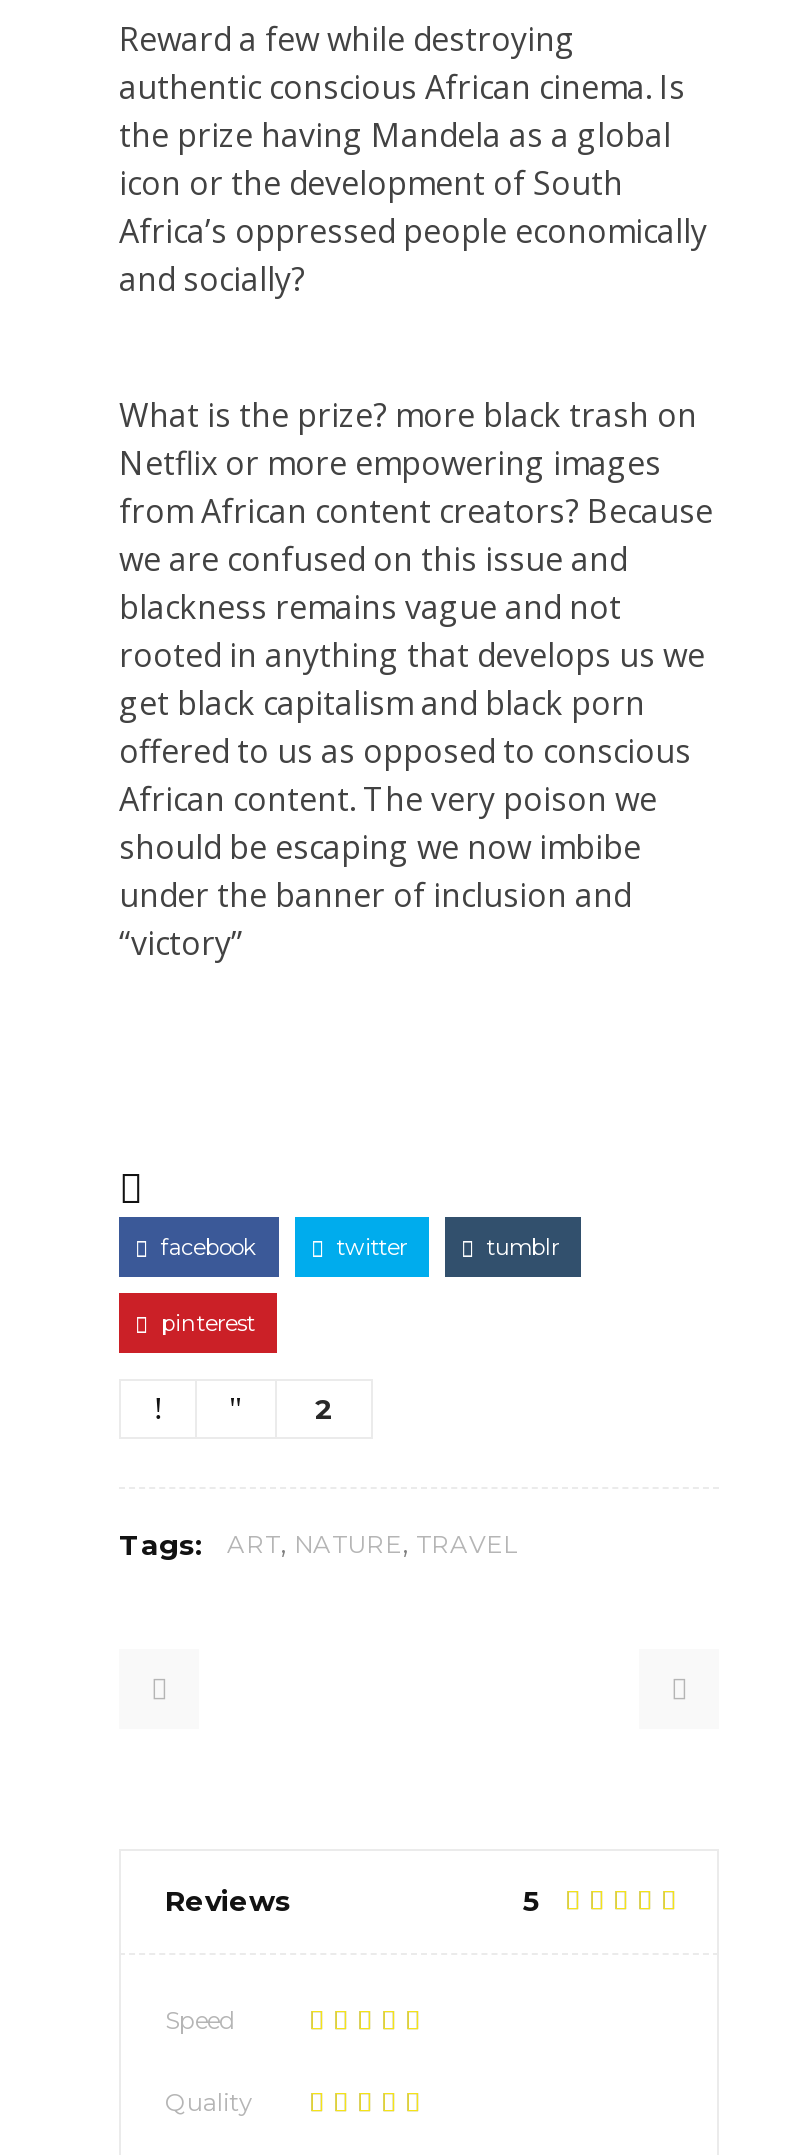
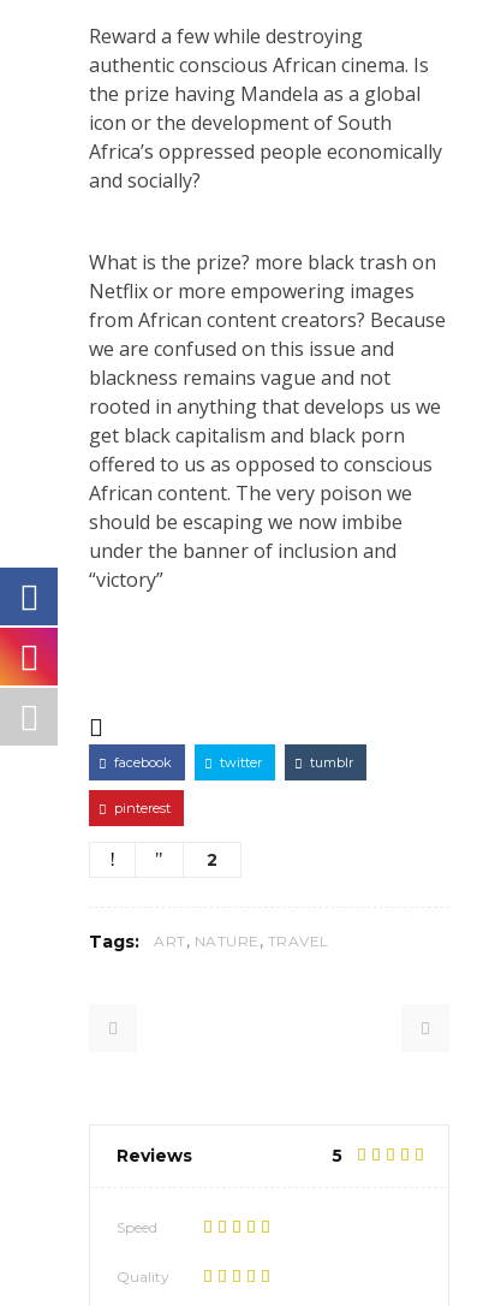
+ [image]
